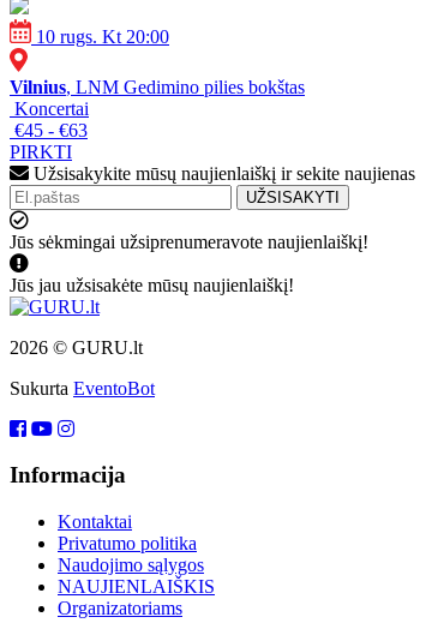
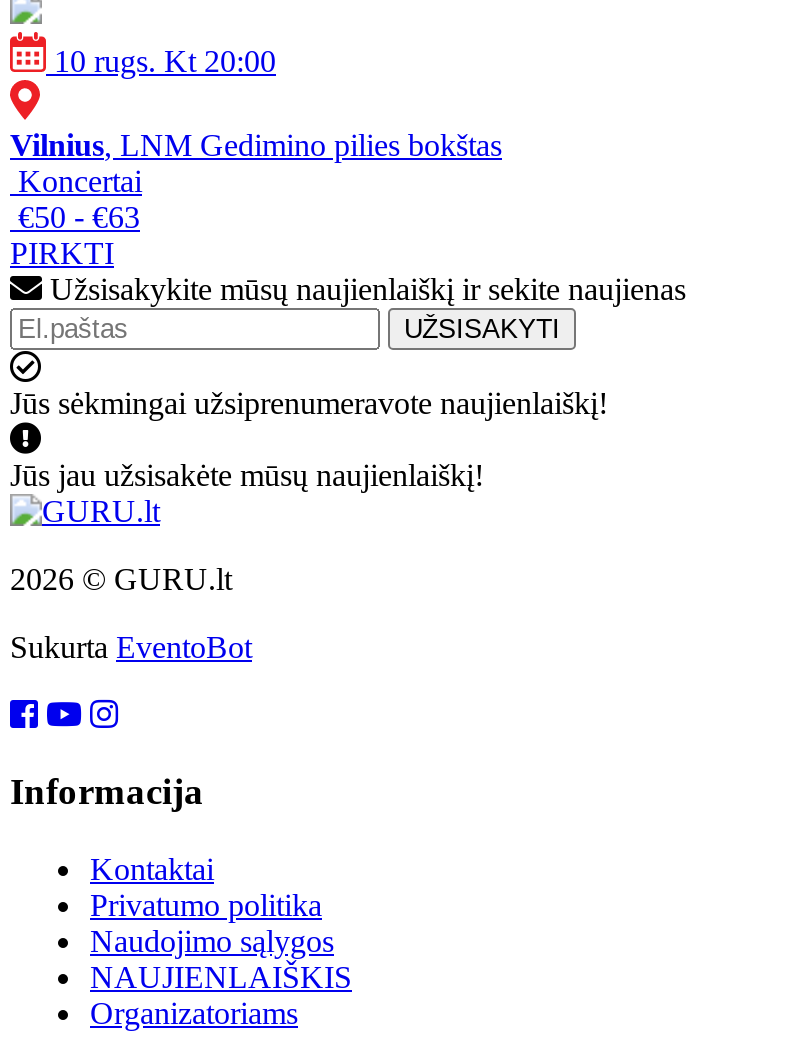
- €45 - €63
+ €50 - €63
